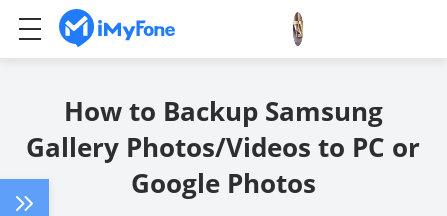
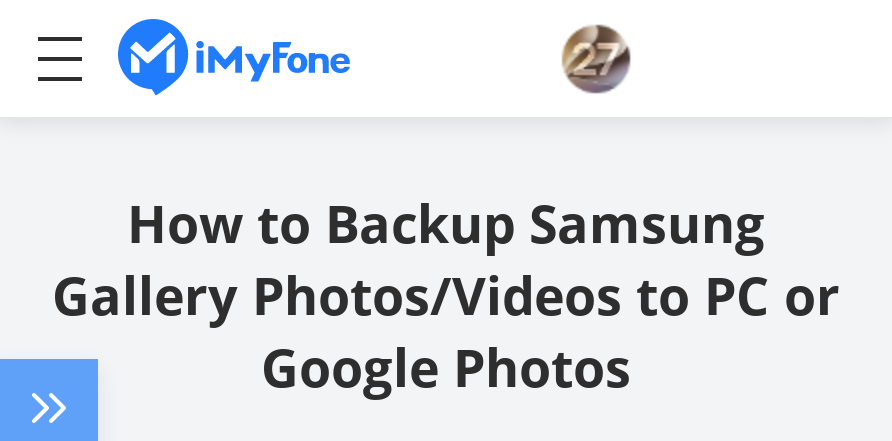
- [image]
+ [image]
